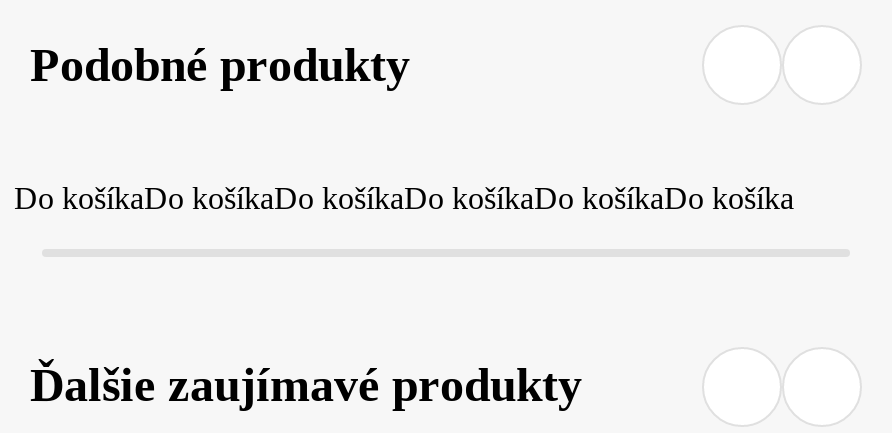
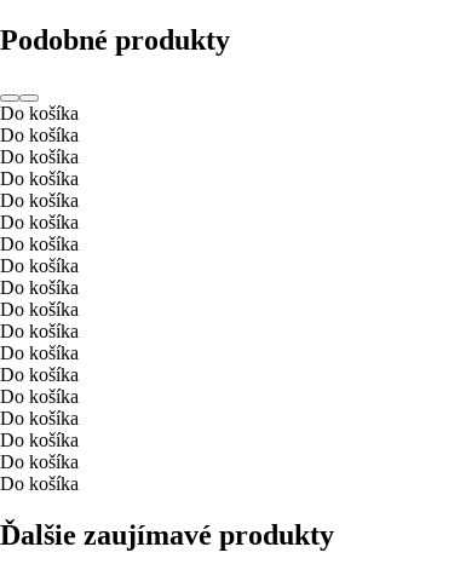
- Do košíkaDo košíkaDo košíkaDo košíkaDo košíkaDo košíka
+ Do košíka
+ Do košíka
+ Do košíka
+ Do košíka
+ Do košíka
+ Do košíka
+ Do košíka
+ Do košíka
+ Do košíka
+ Do košíka
+ Do košíka
+ Do košíka
+ Do košíka
+ Do košíka
+ Do košíka
+ Do košíka
+ Do košíka
+ Do košíka
